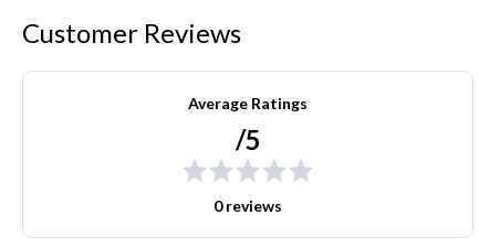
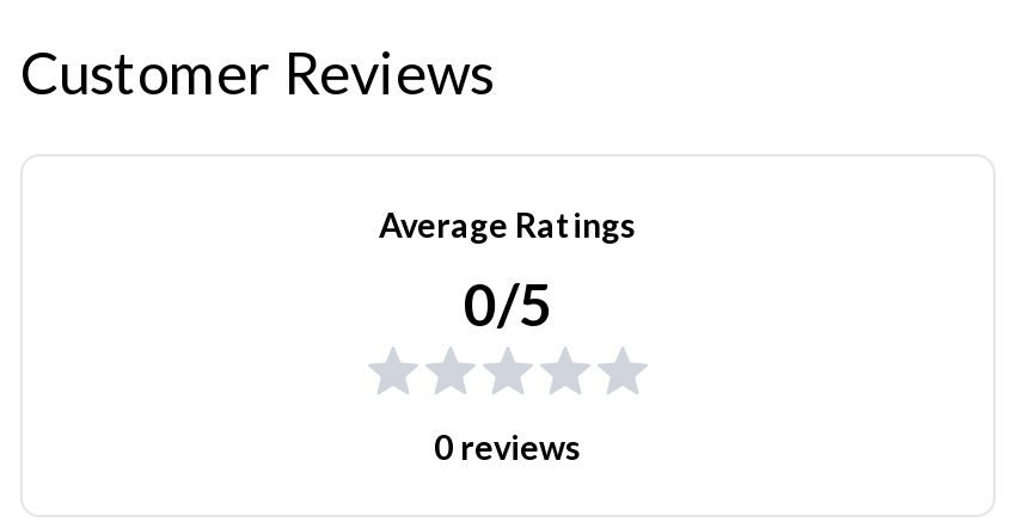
- /5
+ 0/5
